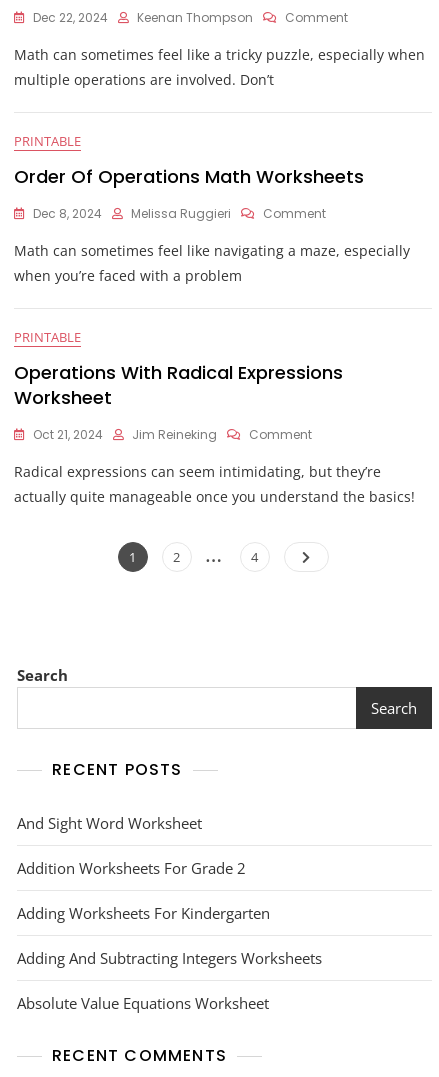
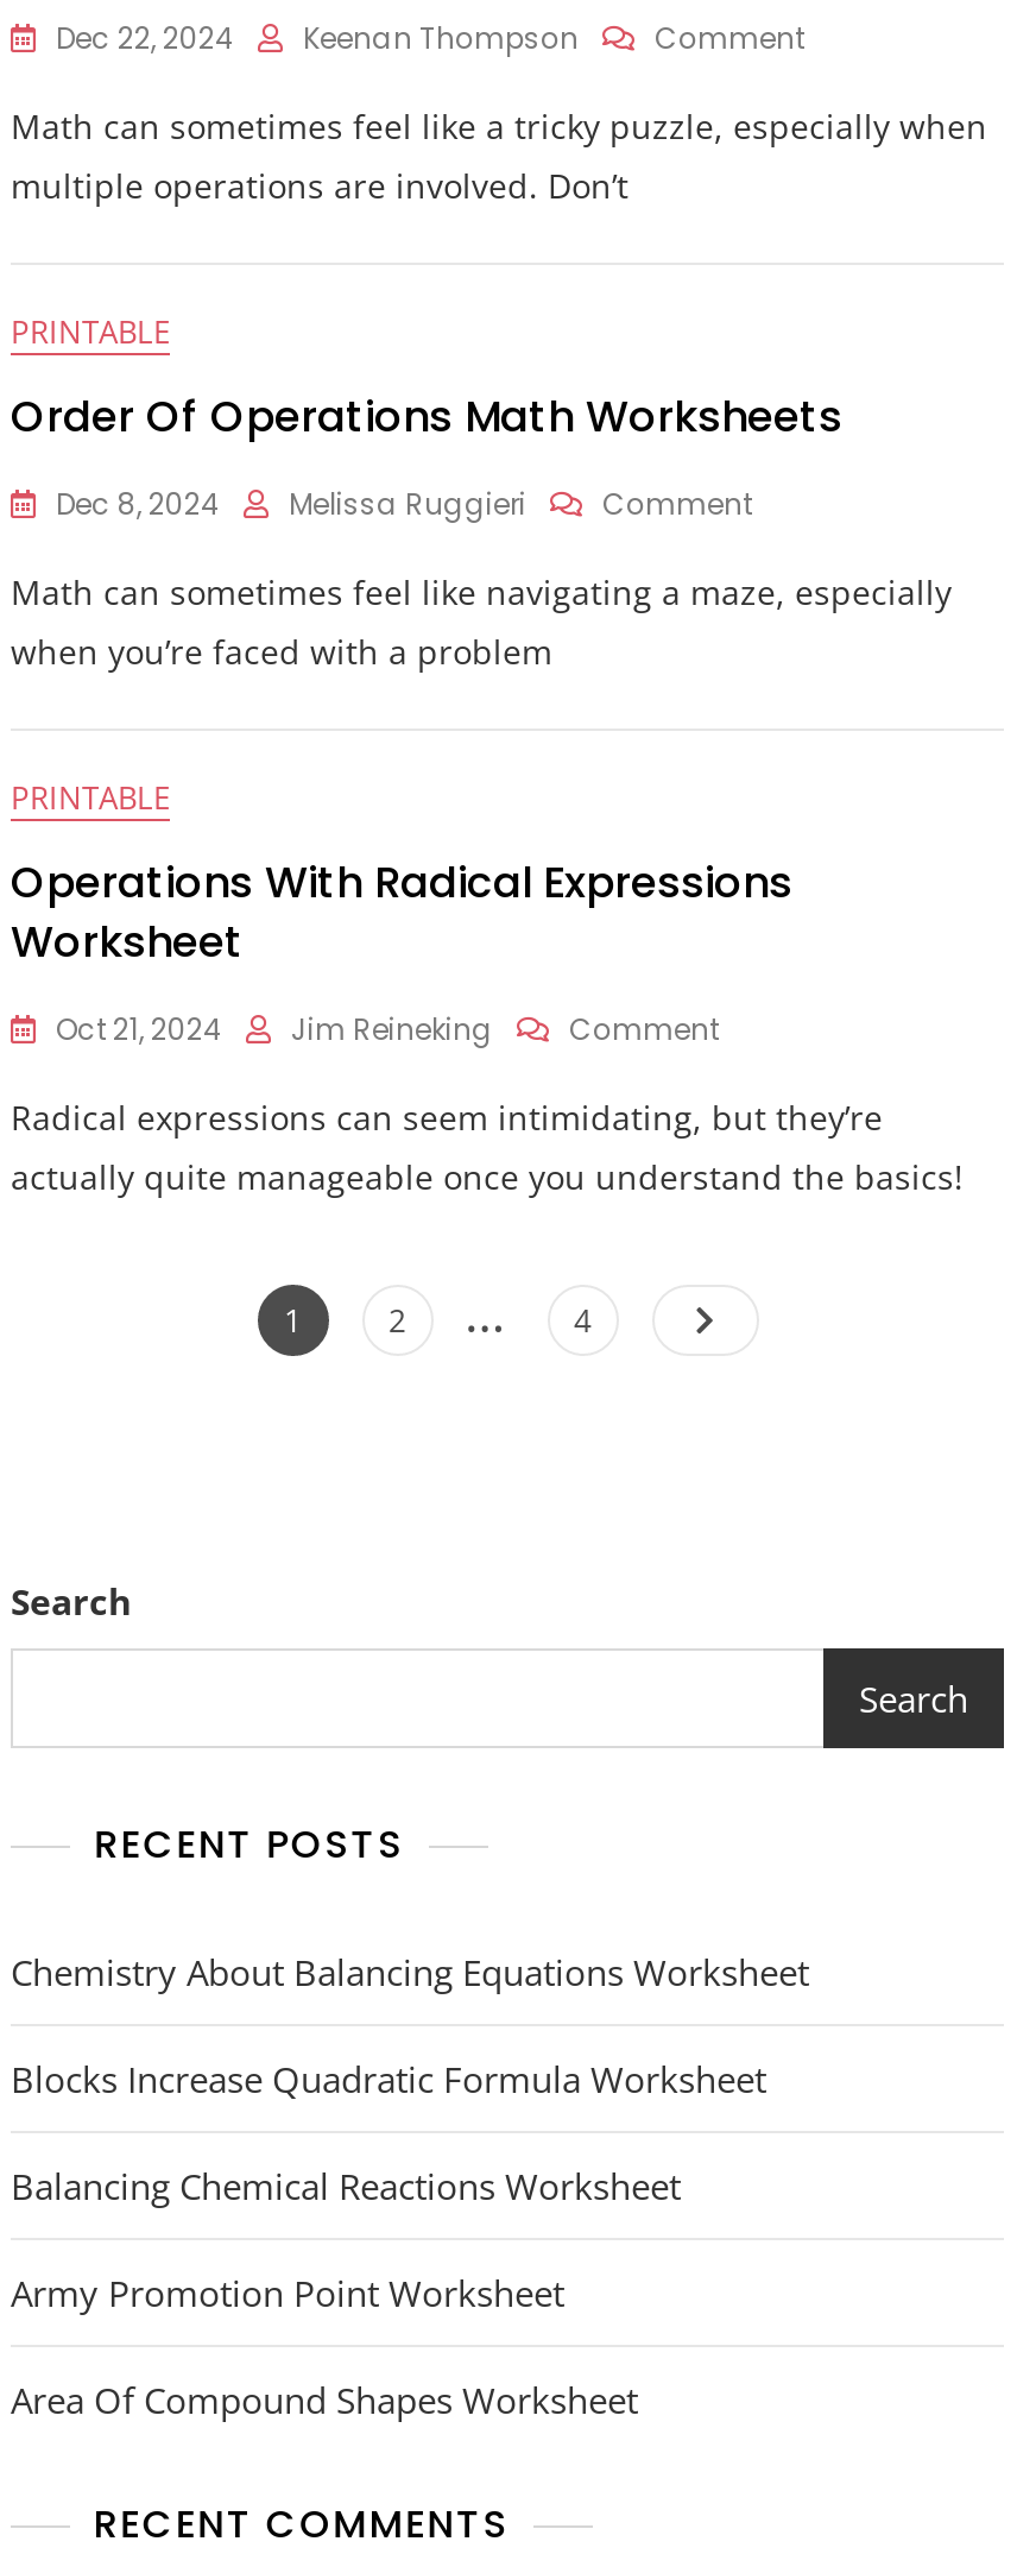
- And Sight Word Worksheet
+ Chemistry About Balancing Equations Worksheet

- Addition Worksheets For Grade 2
+ Blocks Increase Quadratic Formula Worksheet

- Adding Worksheets For Kindergarten
+ Balancing Chemical Reactions Worksheet

- Adding And Subtracting Integers Worksheets
+ Army Promotion Point Worksheet

- Absolute Value Equations Worksheet
+ Area Of Compound Shapes Worksheet
